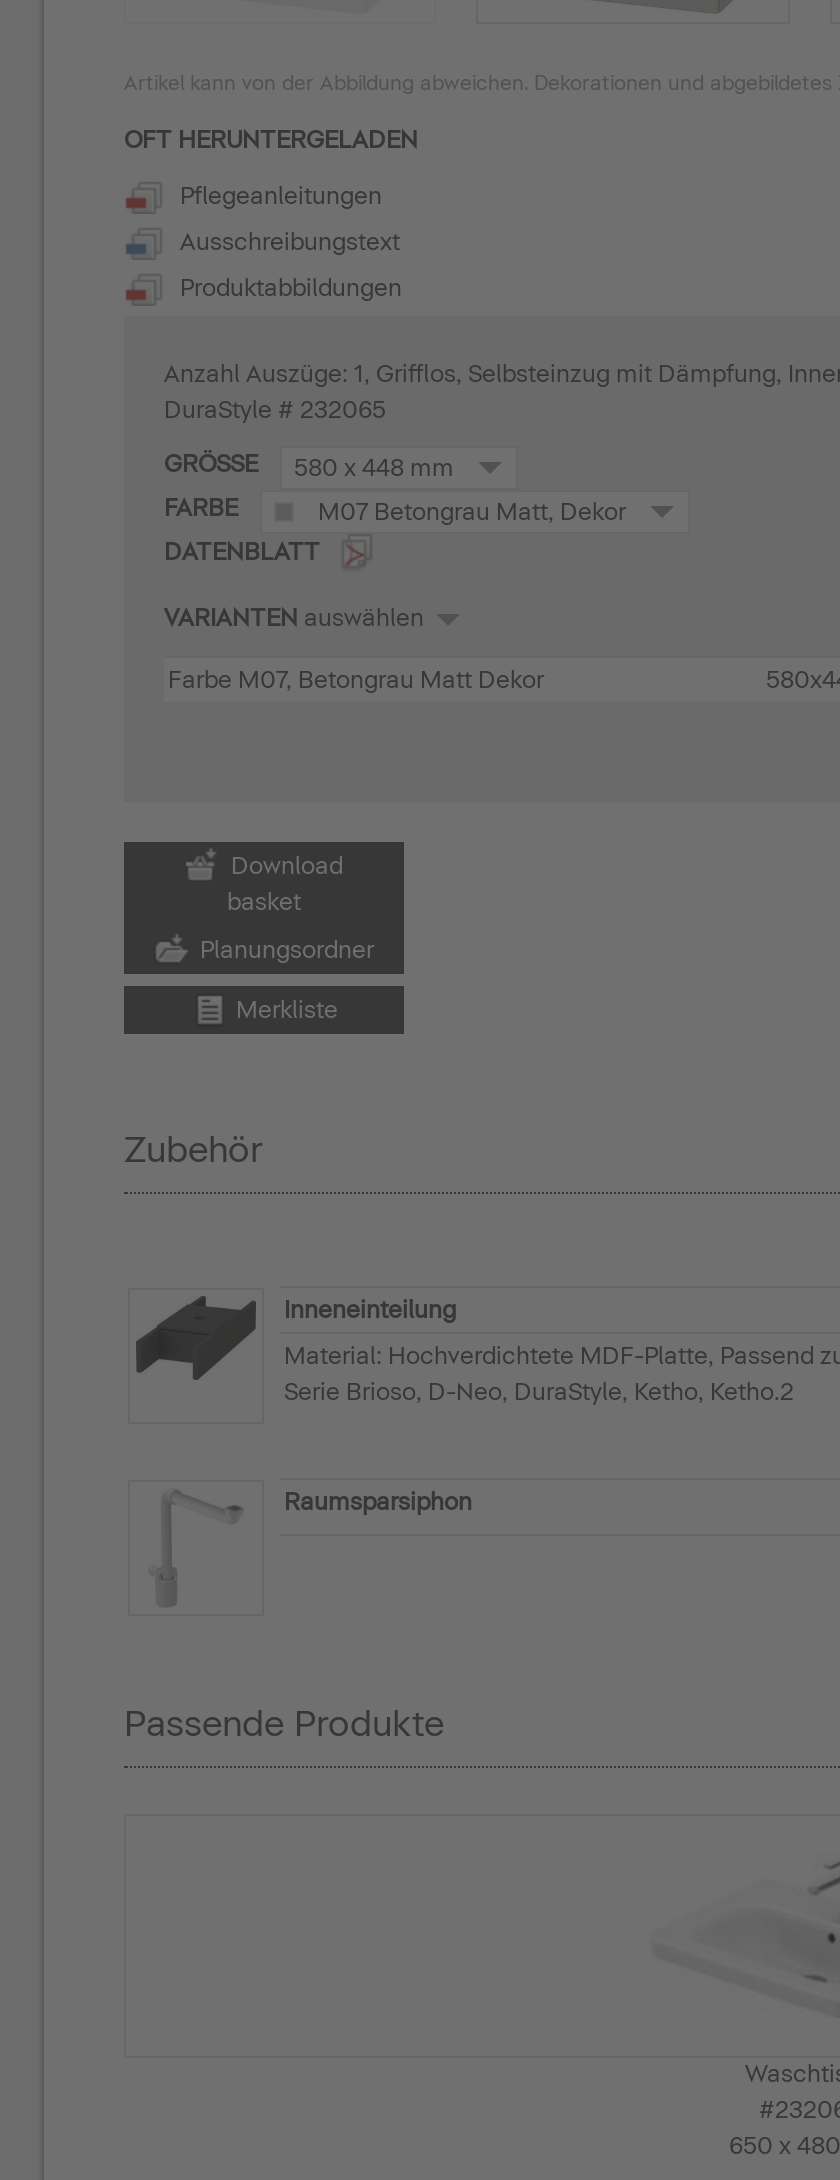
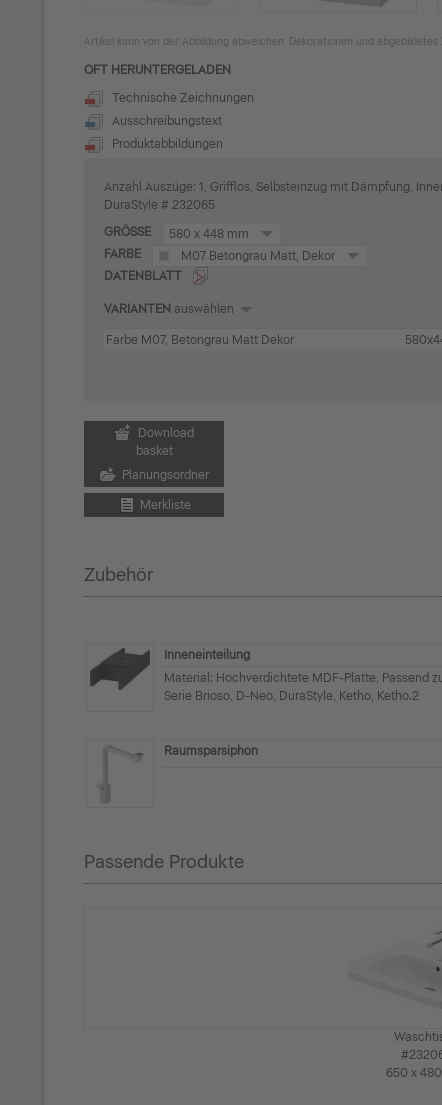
- Pflegeanleitungen
+ Technische Zeichnungen
